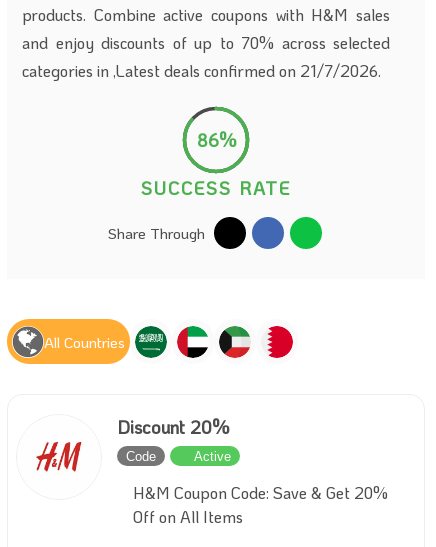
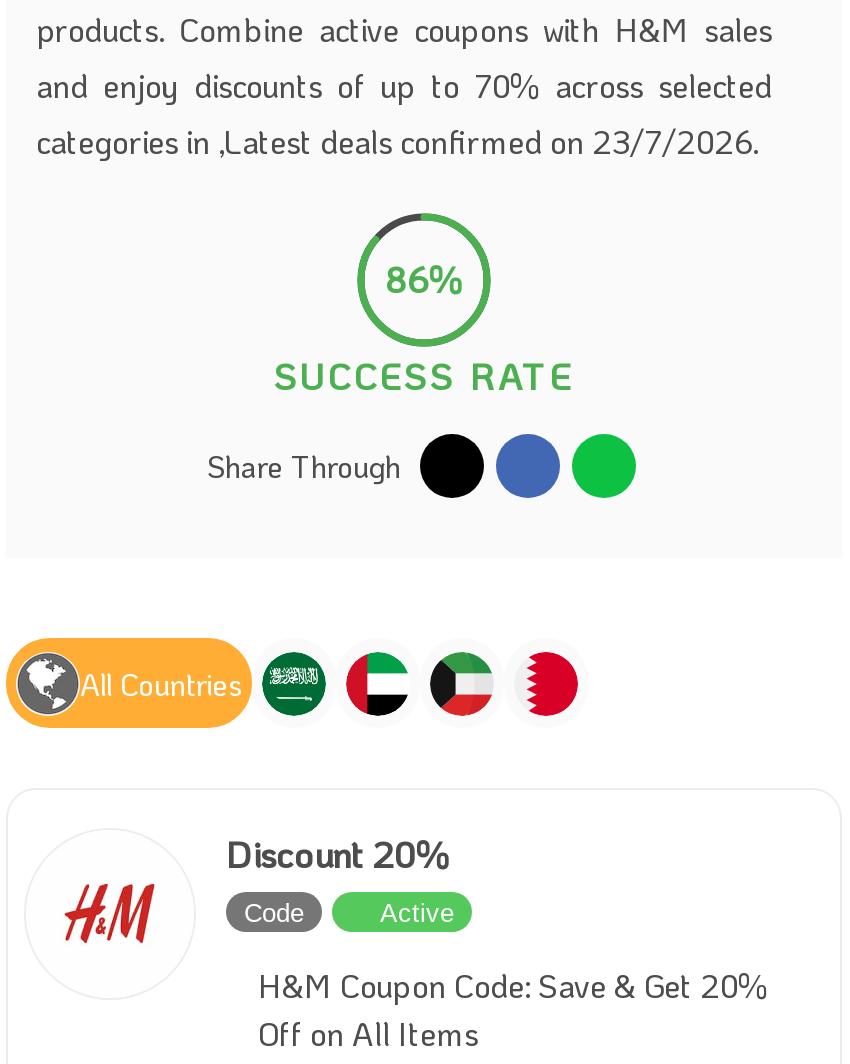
- categories in ,Latest deals confirmed on 21/7/2026.
+ categories in ,Latest deals confirmed on 23/7/2026.
